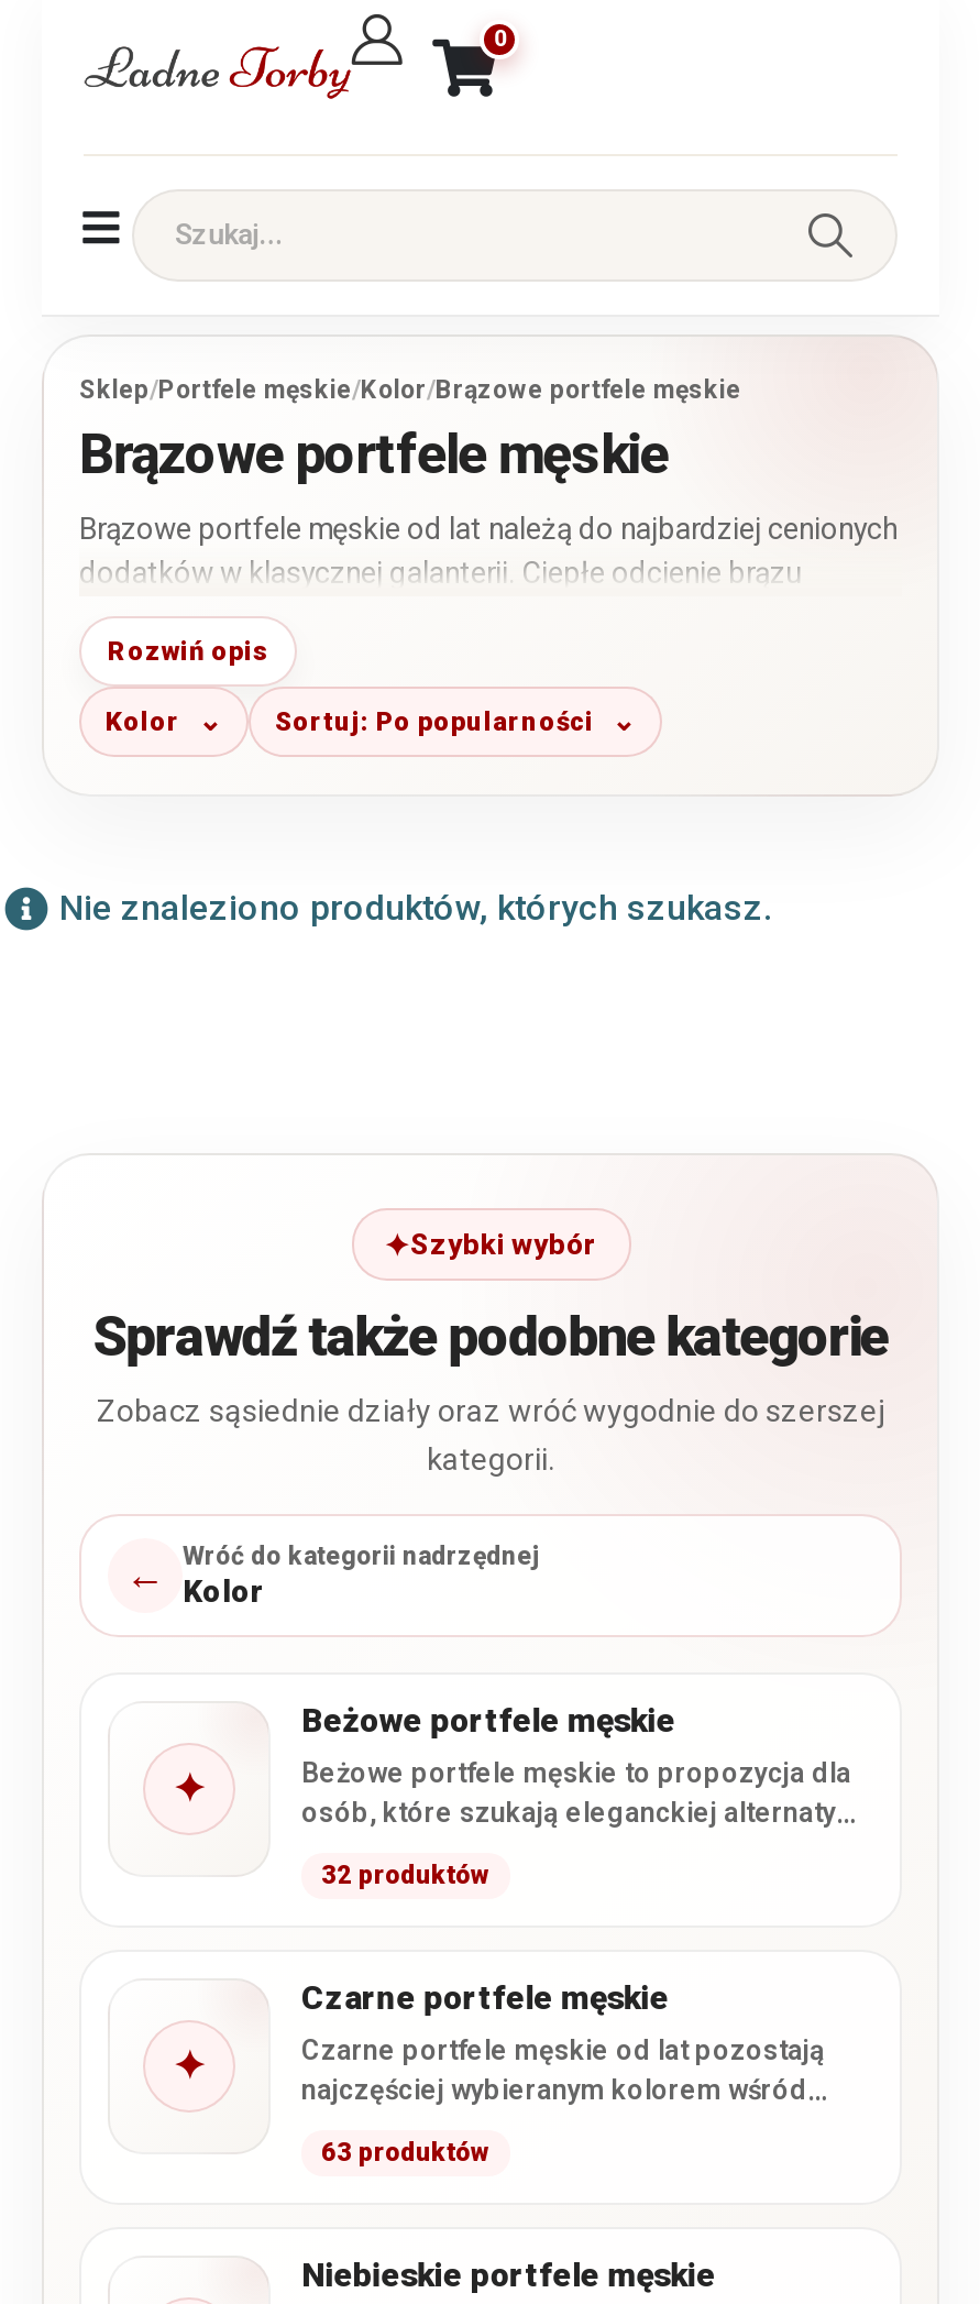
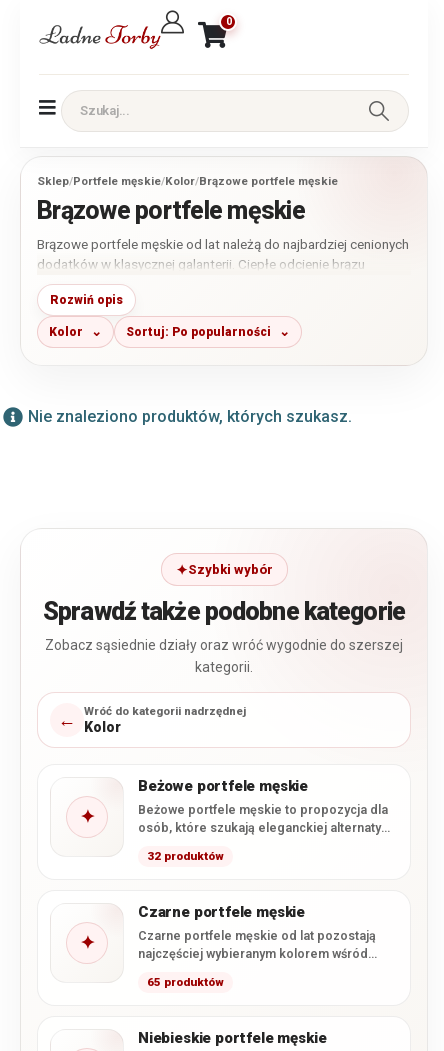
- 63 produktów
+ 65 produktów
